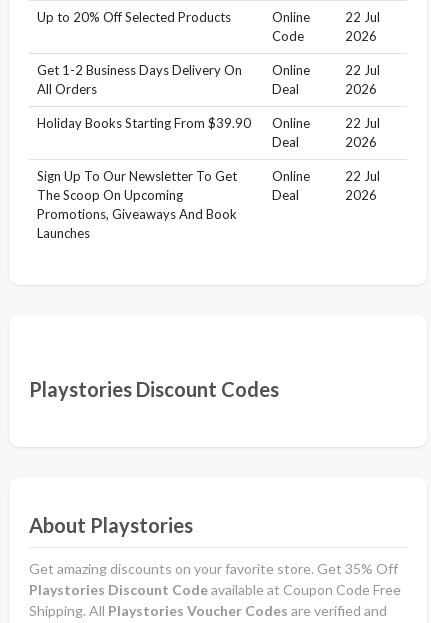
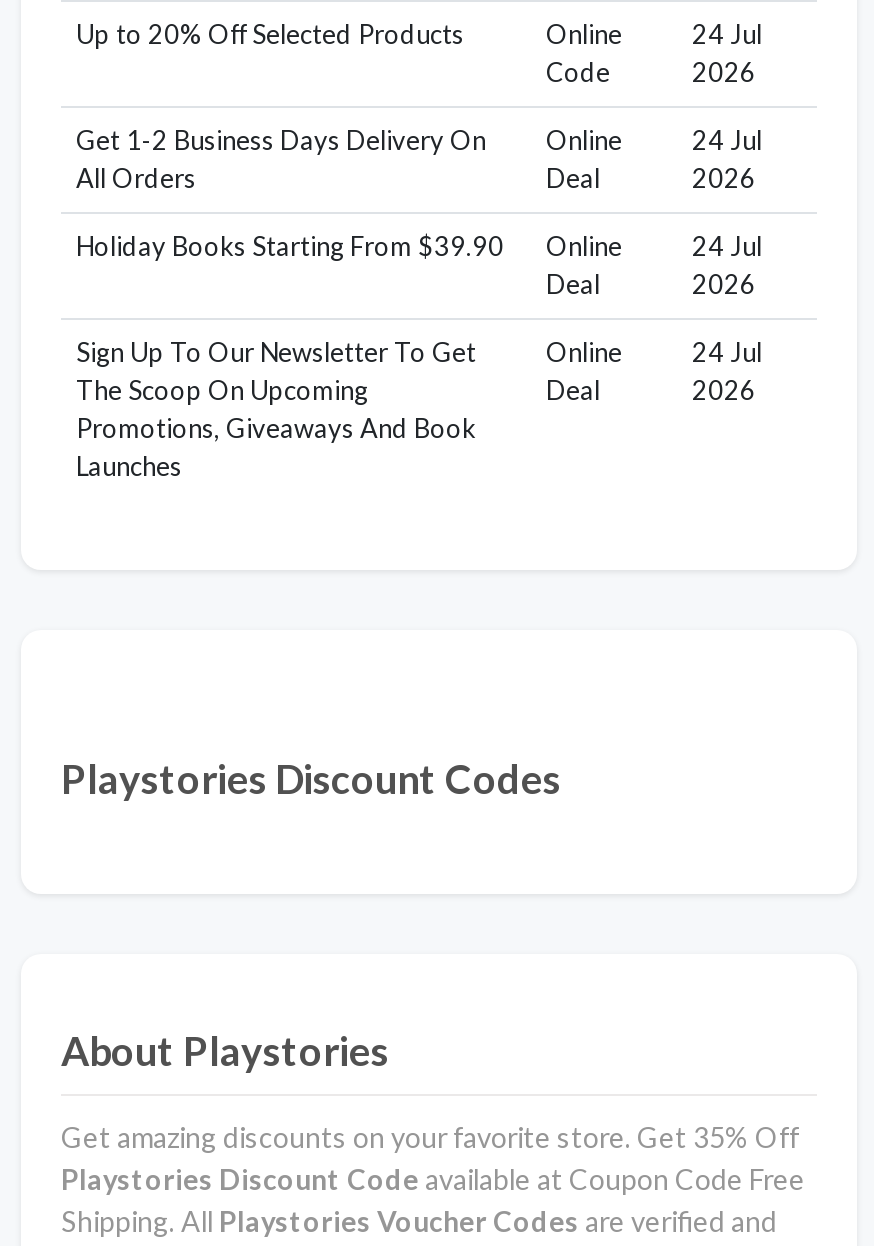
- 22 Jul
+ 24 Jul

- 22 Jul
+ 24 Jul

- 22 Jul
+ 24 Jul

- 22 Jul
+ 24 Jul
